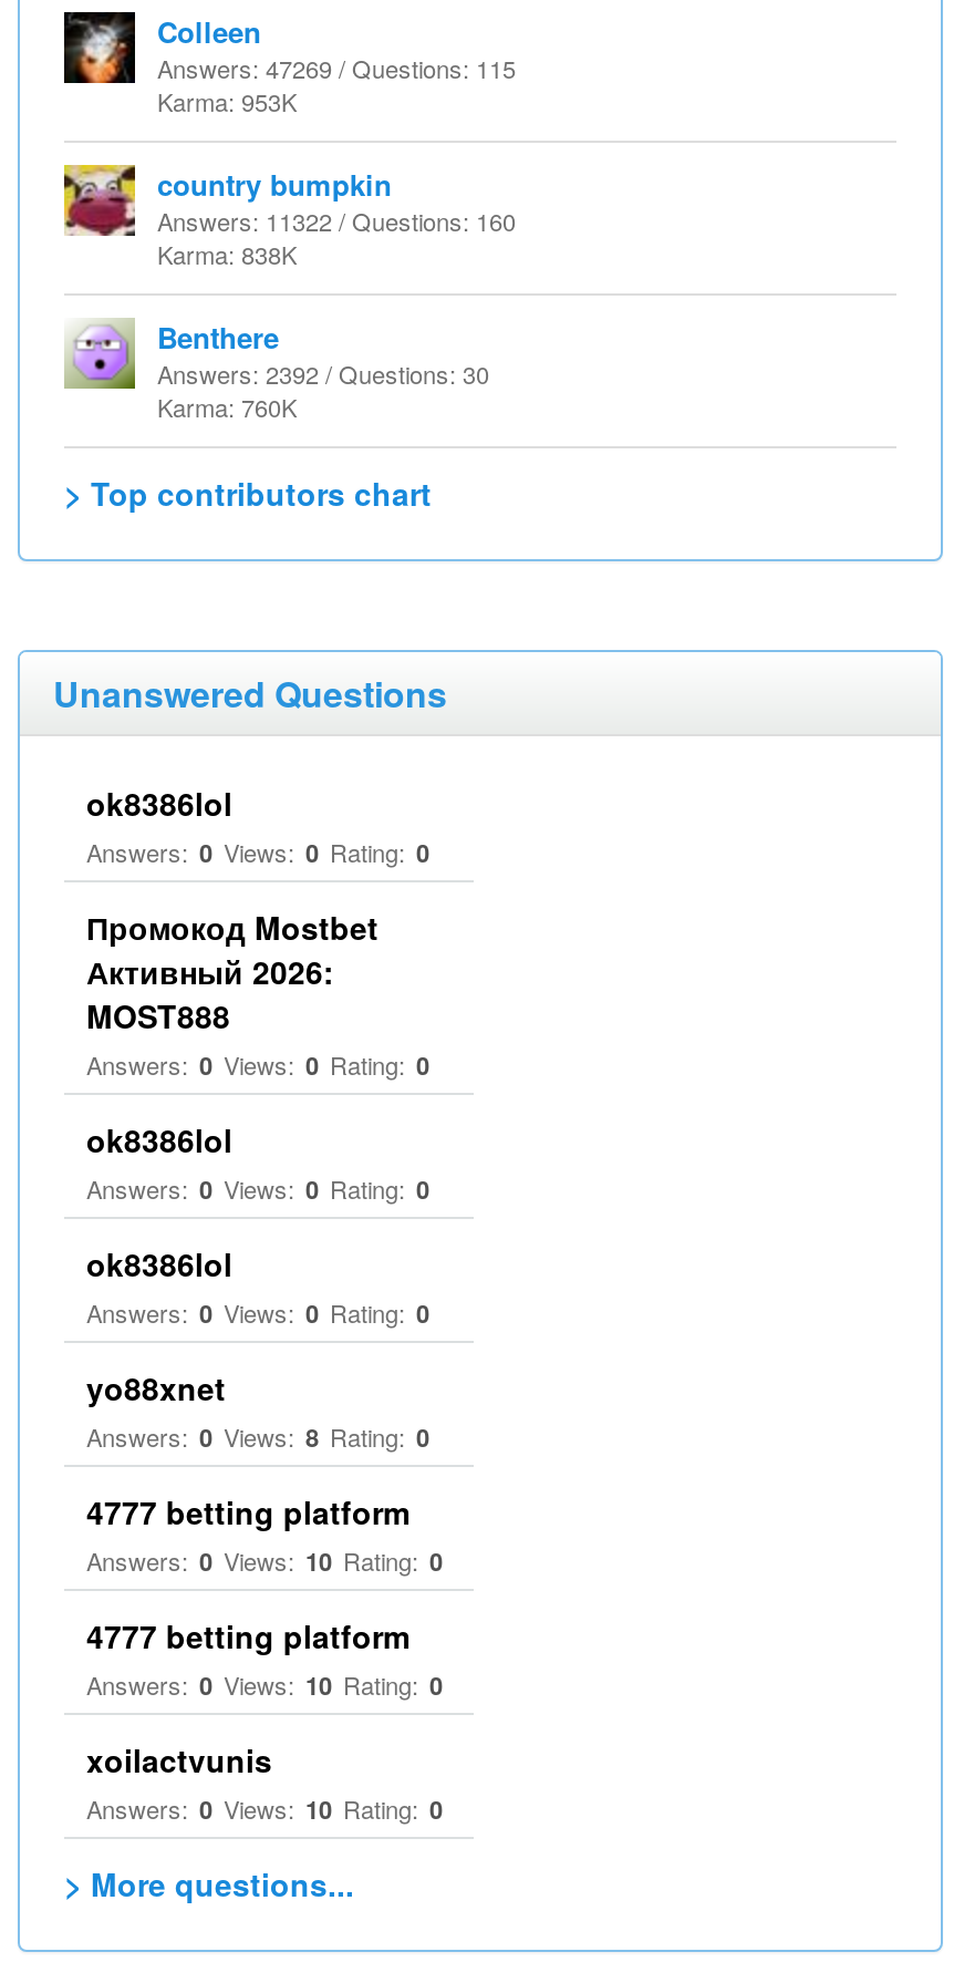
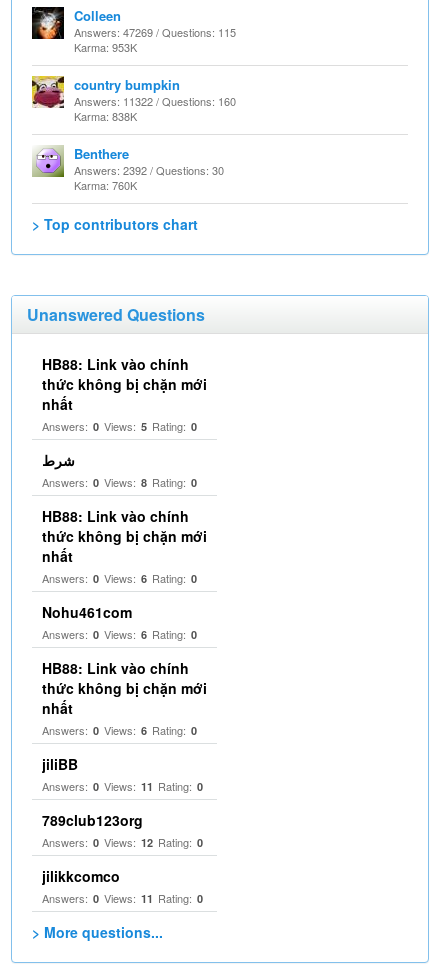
- ok8386lol
- Answers: 0 Views: 0 Rating: 0
- Промокод Mostbet
- Активный 2026:
- MOST888
- Answers: 0 Views: 0 Rating: 0
- ok8386lol
- Answers: 0 Views: 0 Rating: 0
- ok8386lol
- Answers: 0 Views: 0 Rating: 0
- yo88xnet
+ HB88: Link vào chính
+ thức không bị chặn mới
+ nhất
+ Answers: 0 Views: 5 Rating: 0
+ شرط

moved up: Answers: 0 Views: 8 Rating: 0

- 4777 betting platform
- Answers: 0 Views: 10 Rating: 0
- 4777 betting platform
- Answers: 0 Views: 10 Rating: 0
- xoilactvunis
- Answers: 0 Views: 10 Rating: 0
+ HB88: Link vào chính
+ thức không bị chặn mới
+ nhất
+ Answers: 0 Views: 6 Rating: 0
+ Nohu461com
+ Answers: 0 Views: 6 Rating: 0
+ HB88: Link vào chính
+ thức không bị chặn mới
+ nhất
+ Answers: 0 Views: 6 Rating: 0
+ jiliBB
+ Answers: 0 Views: 11 Rating: 0
+ 789club123org
+ Answers: 0 Views: 12 Rating: 0
+ jilikkcomco
+ Answers: 0 Views: 11 Rating: 0
